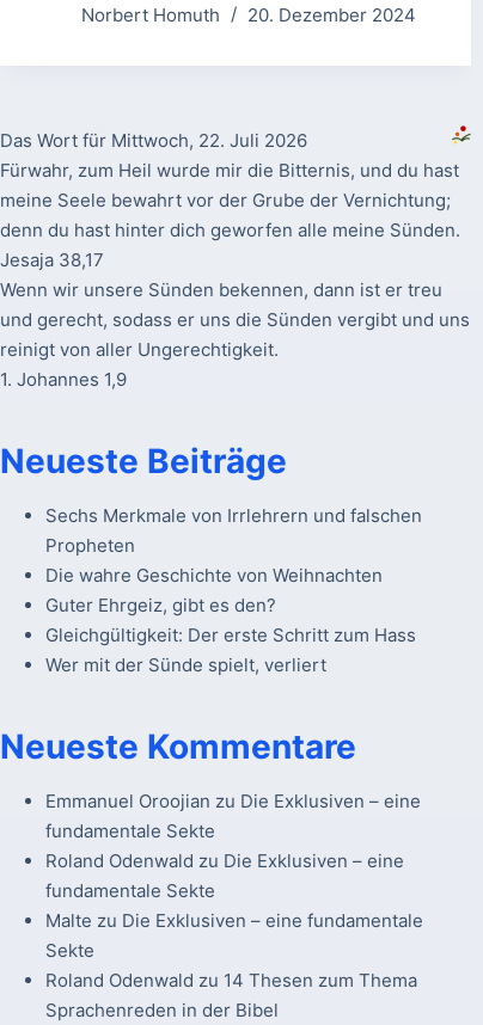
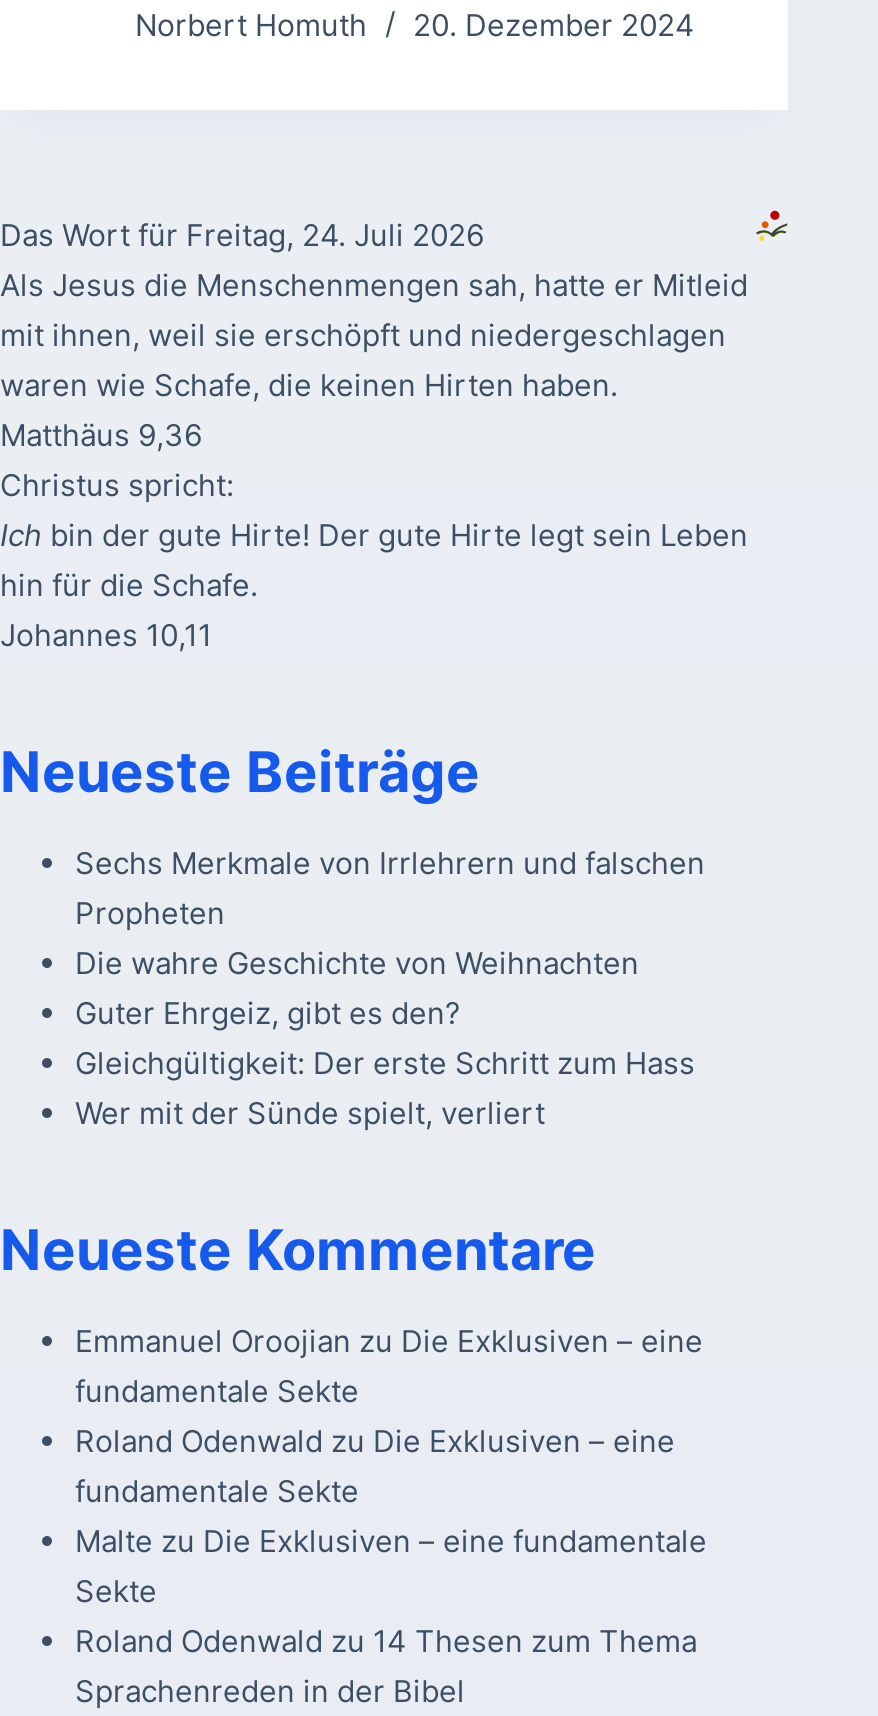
- Das Wort für Mittwoch, 22. Juli 2026
- Fürwahr, zum Heil wurde mir die Bitternis, und du hast
- meine Seele bewahrt vor der Grube der Vernichtung;
- denn du hast hinter dich geworfen alle meine Sünden.
- Jesaja 38,17
- Wenn wir unsere Sünden bekennen, dann ist er treu
- und gerecht, sodass er uns die Sünden vergibt und uns
- reinigt von aller Ungerechtigkeit.
- 1. Johannes 1,9
+ Das Wort für Freitag, 24. Juli 2026
+ Als Jesus die Menschenmengen sah, hatte er Mitleid
+ mit ihnen, weil sie erschöpft und niedergeschlagen
+ waren wie Schafe, die keinen Hirten haben.
+ Matthäus 9,36
+ Christus spricht:
+ Ich bin der gute Hirte! Der gute Hirte legt sein Leben
+ hin für die Schafe.
+ Johannes 10,11
